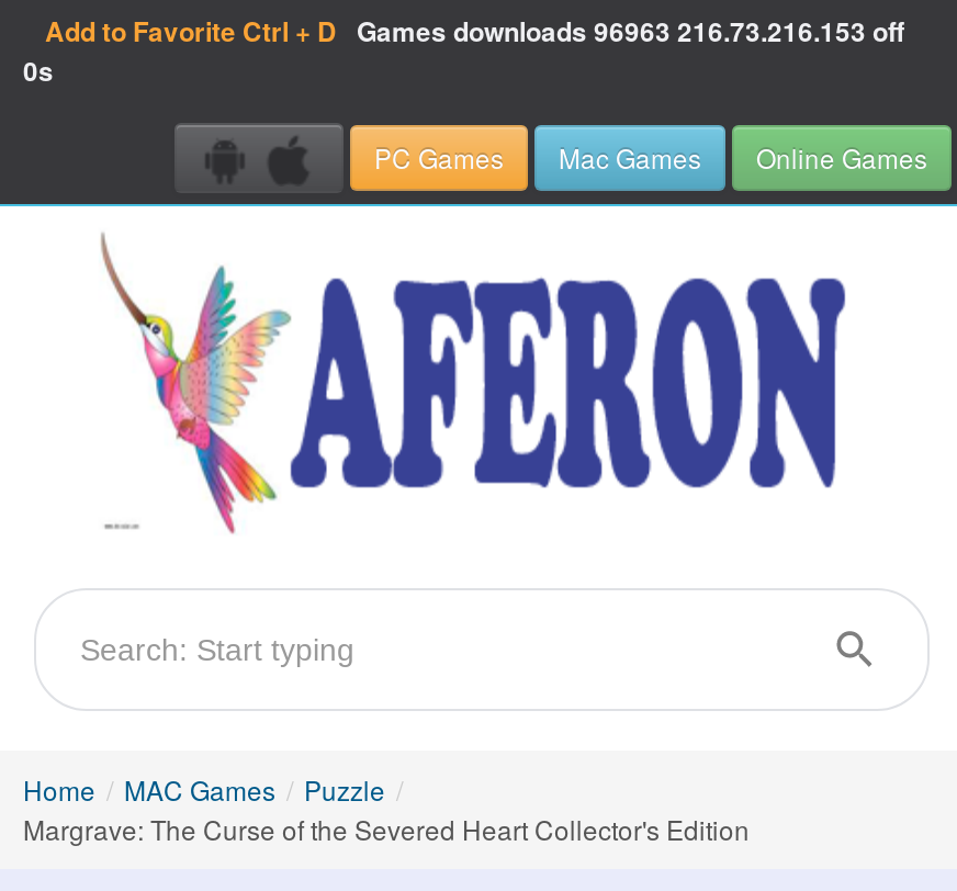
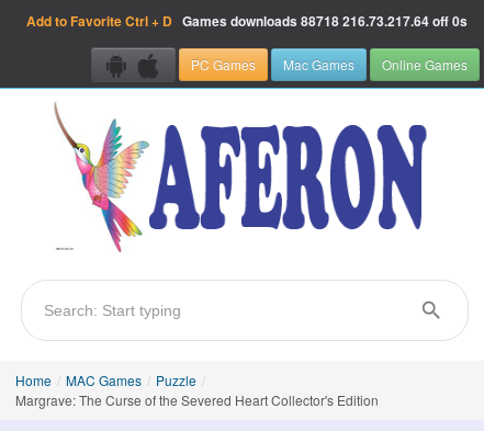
- Add to Favorite Ctrl + D Games downloads 96963 216.73.216.153 off
- 0s
+ Add to Favorite Ctrl + D Games downloads 88718 216.73.217.64 off 0s
